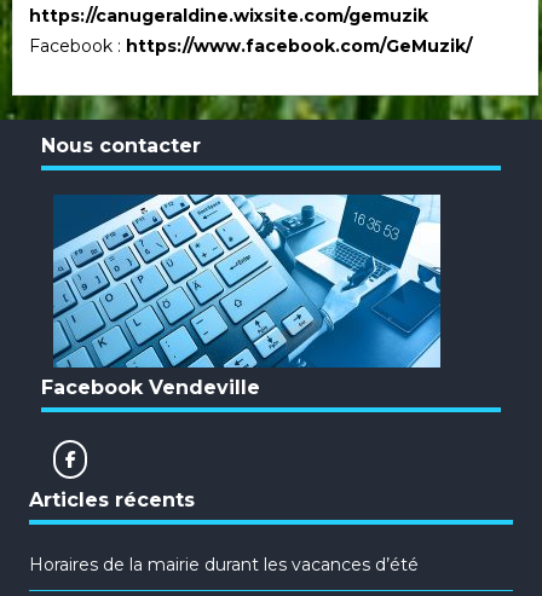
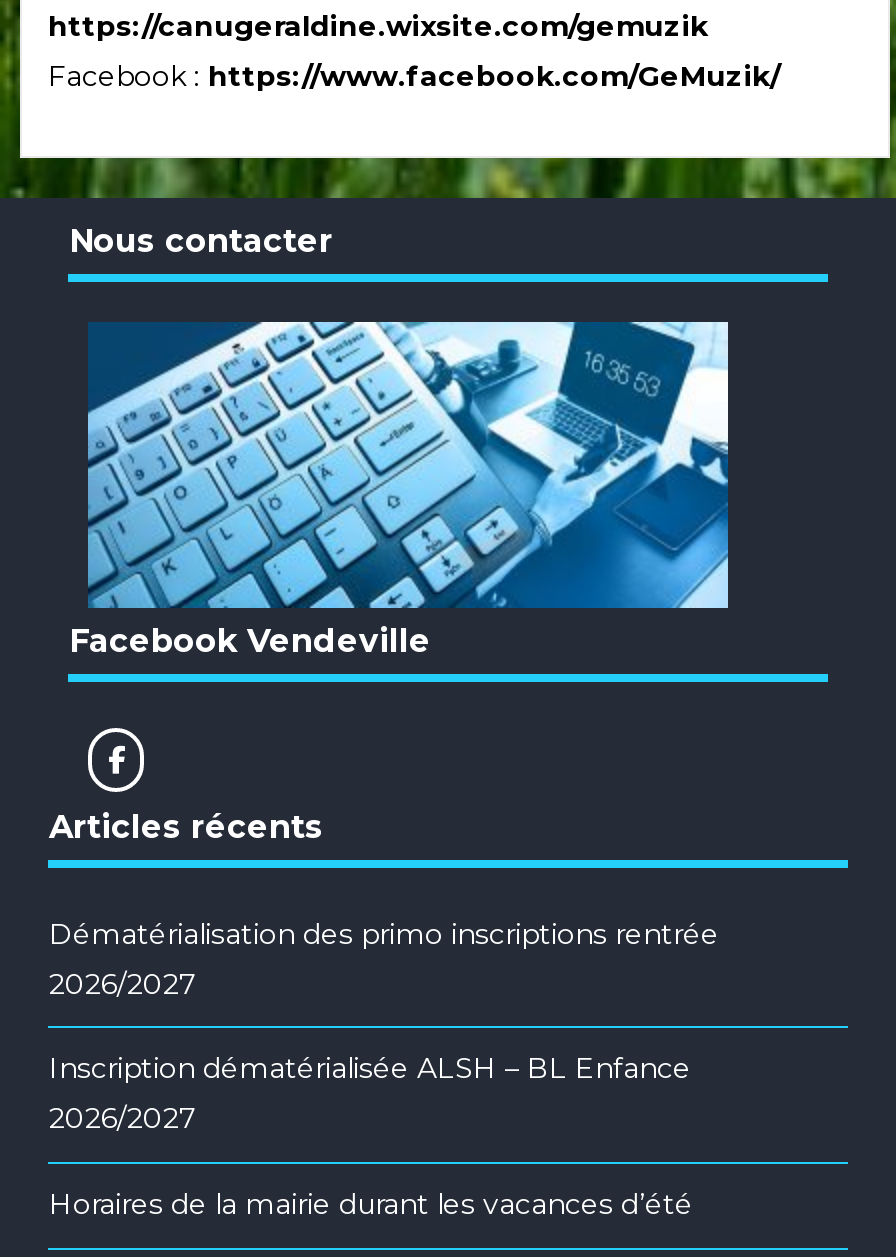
+ Dématérialisation des primo inscriptions rentrée
+ 2026/2027
+ Inscription dématérialisée ALSH – BL Enfance
+ 2026/2027
